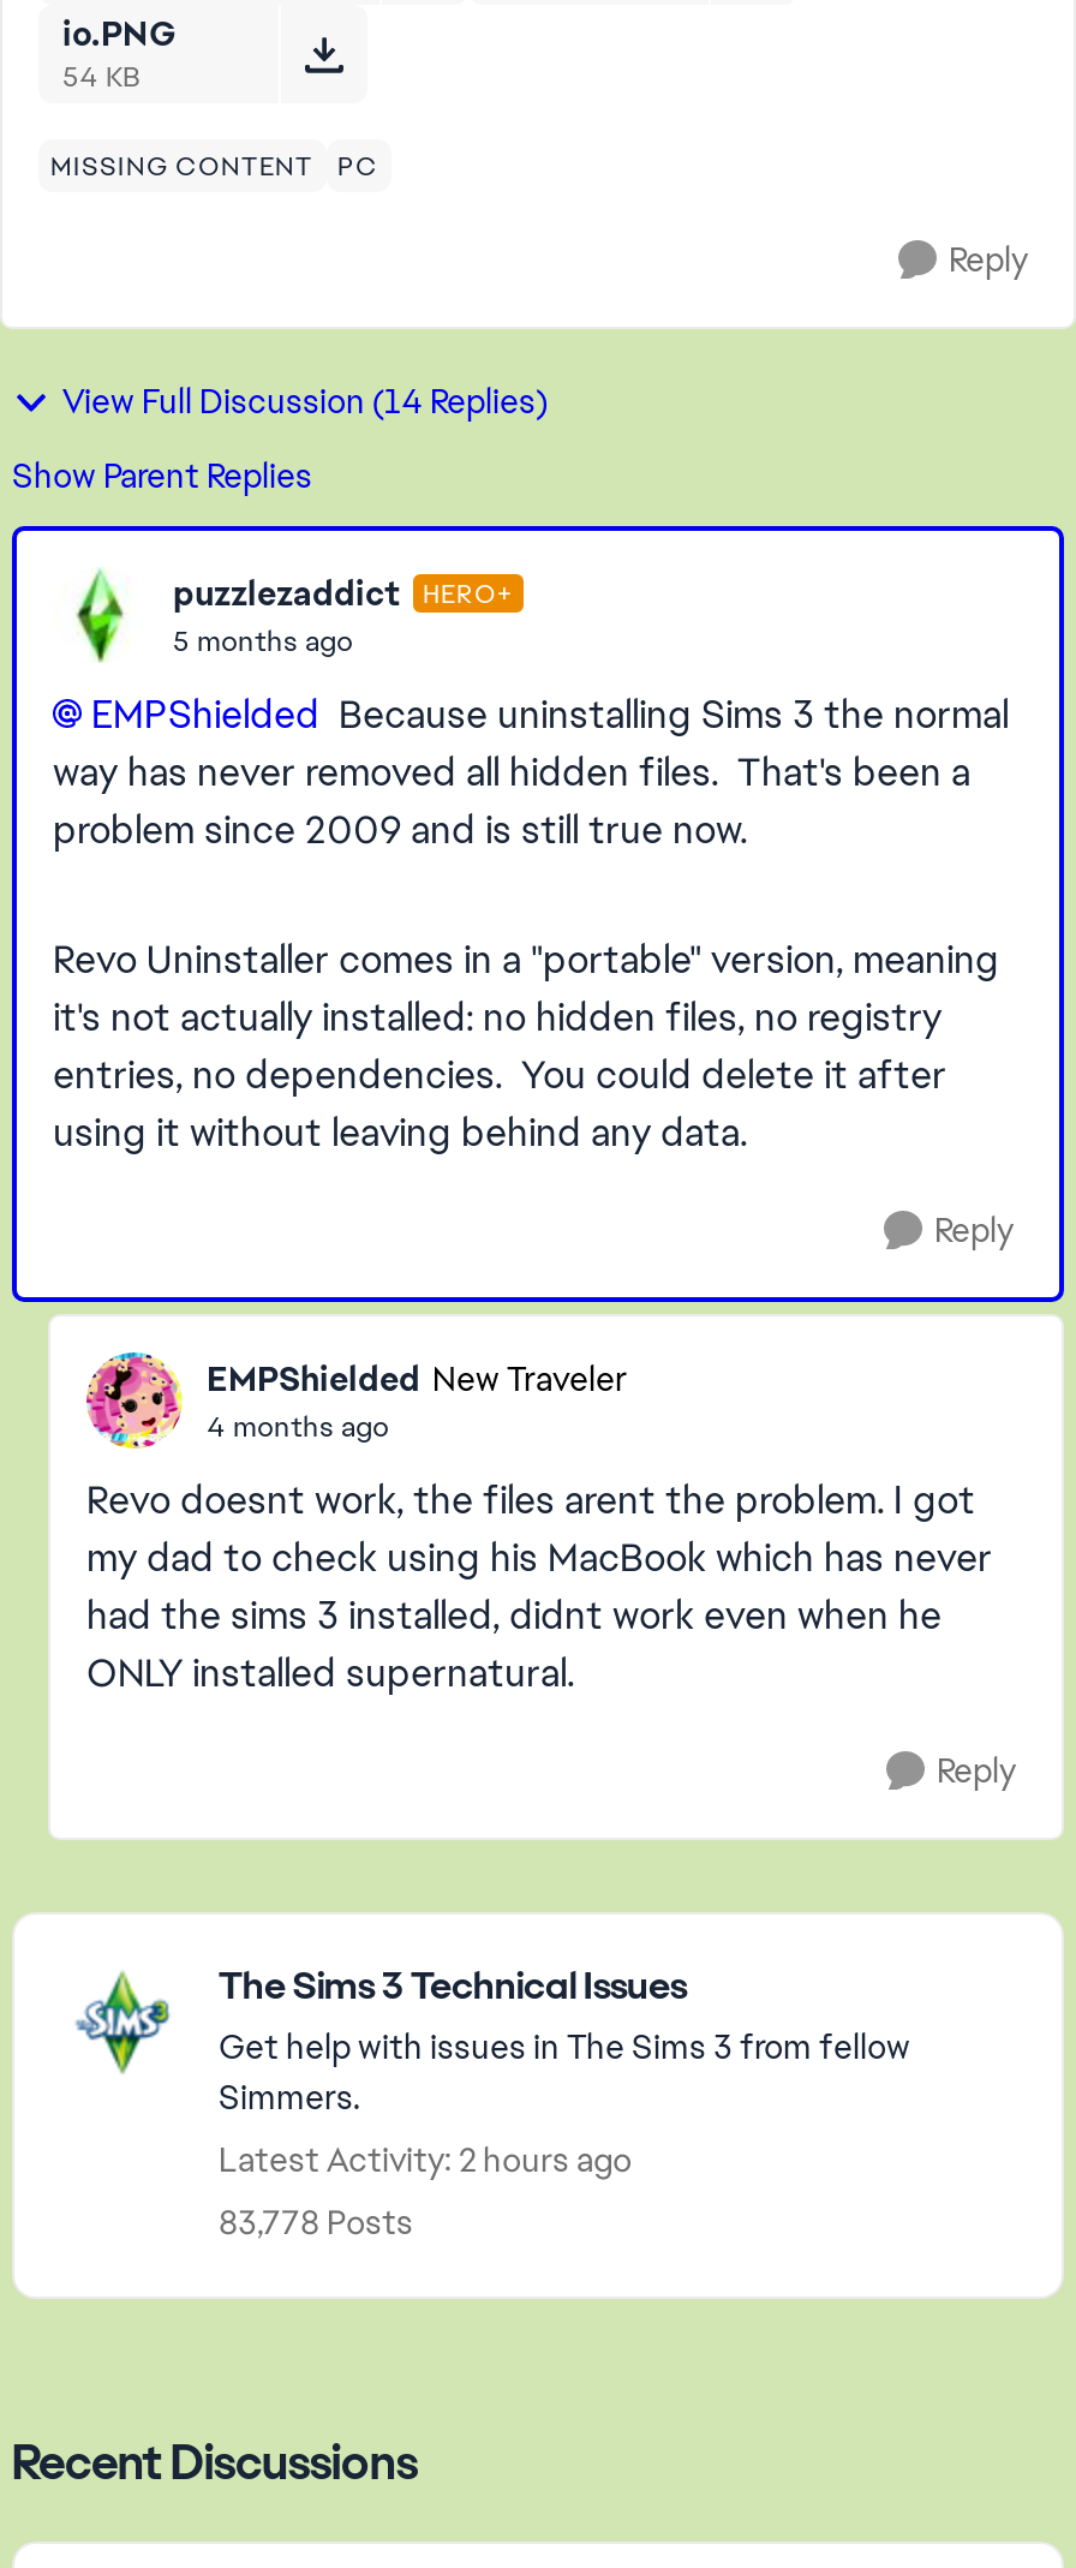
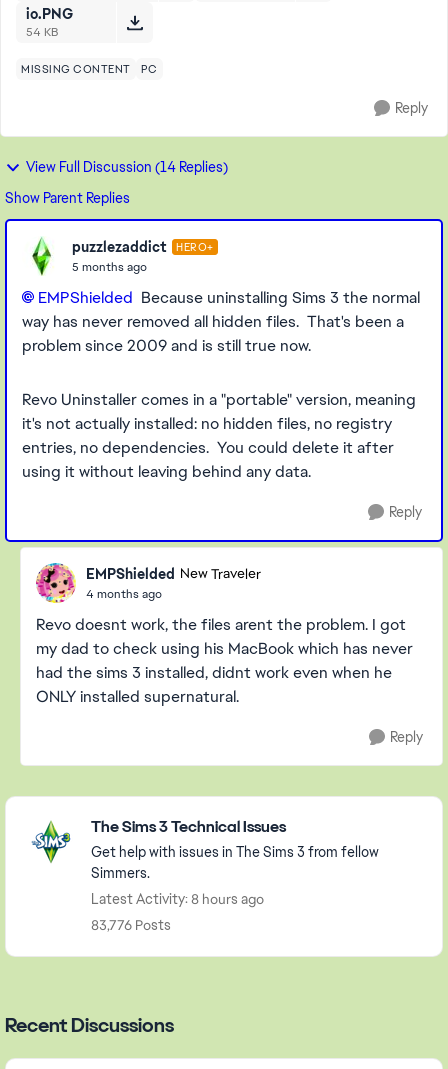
- Latest Activity: 2 hours ago
+ Latest Activity: 8 hours ago

- 83,778 Posts
+ 83,776 Posts
